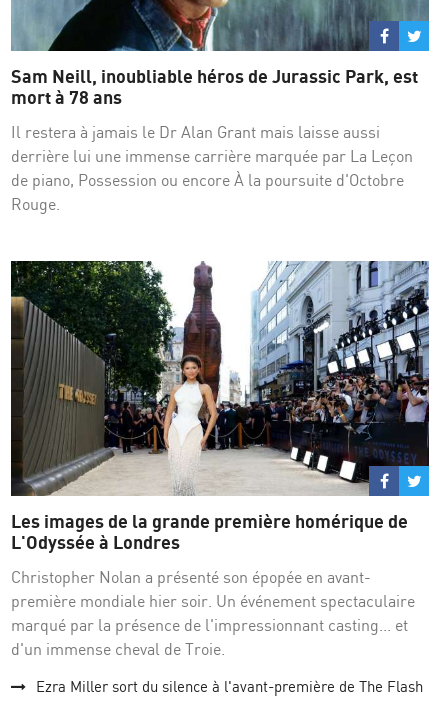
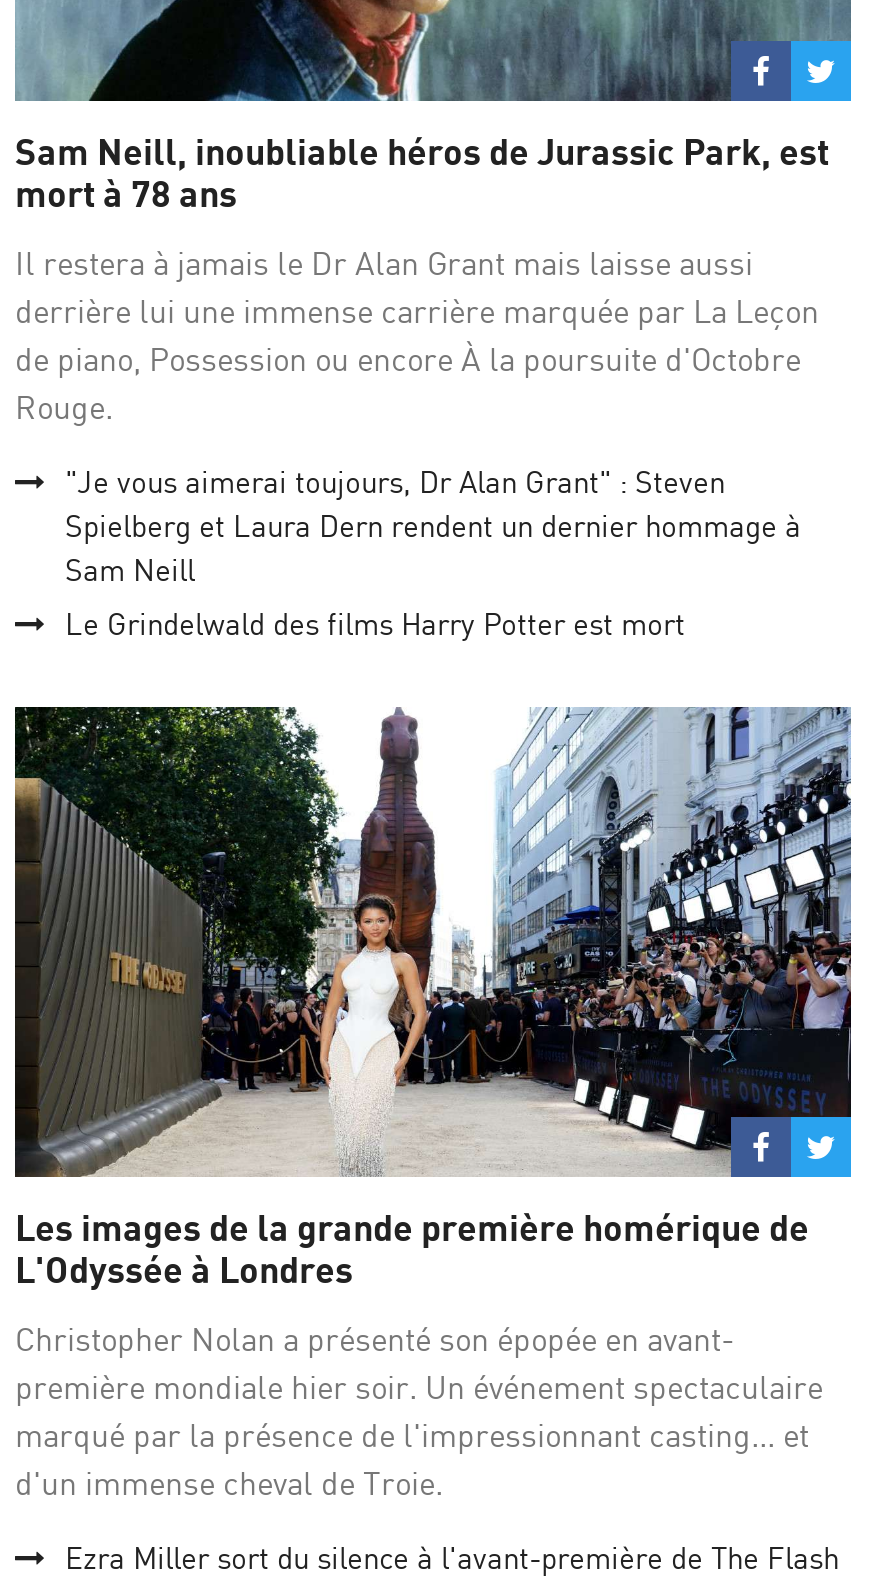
+ "Je vous aimerai toujours, Dr Alan Grant" : Steven
+ Spielberg et Laura Dern rendent un dernier hommage à
+ Sam Neill
+ Le Grindelwald des films Harry Potter est mort
